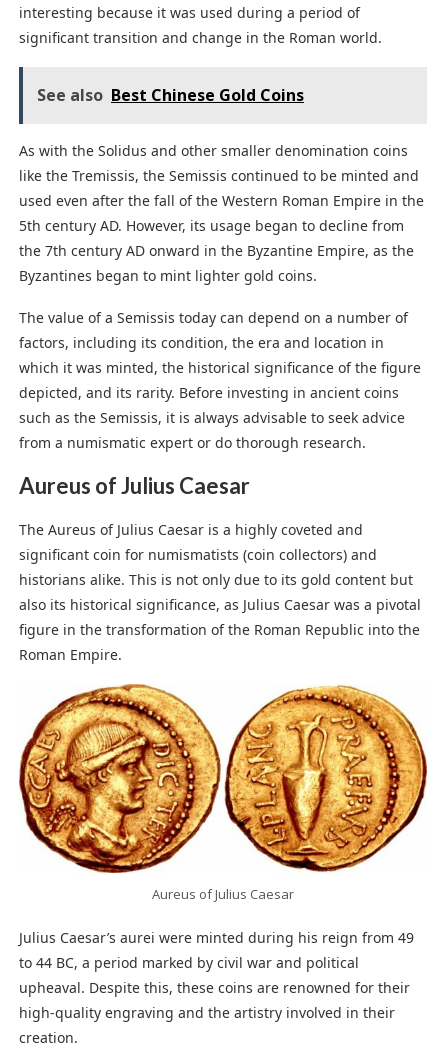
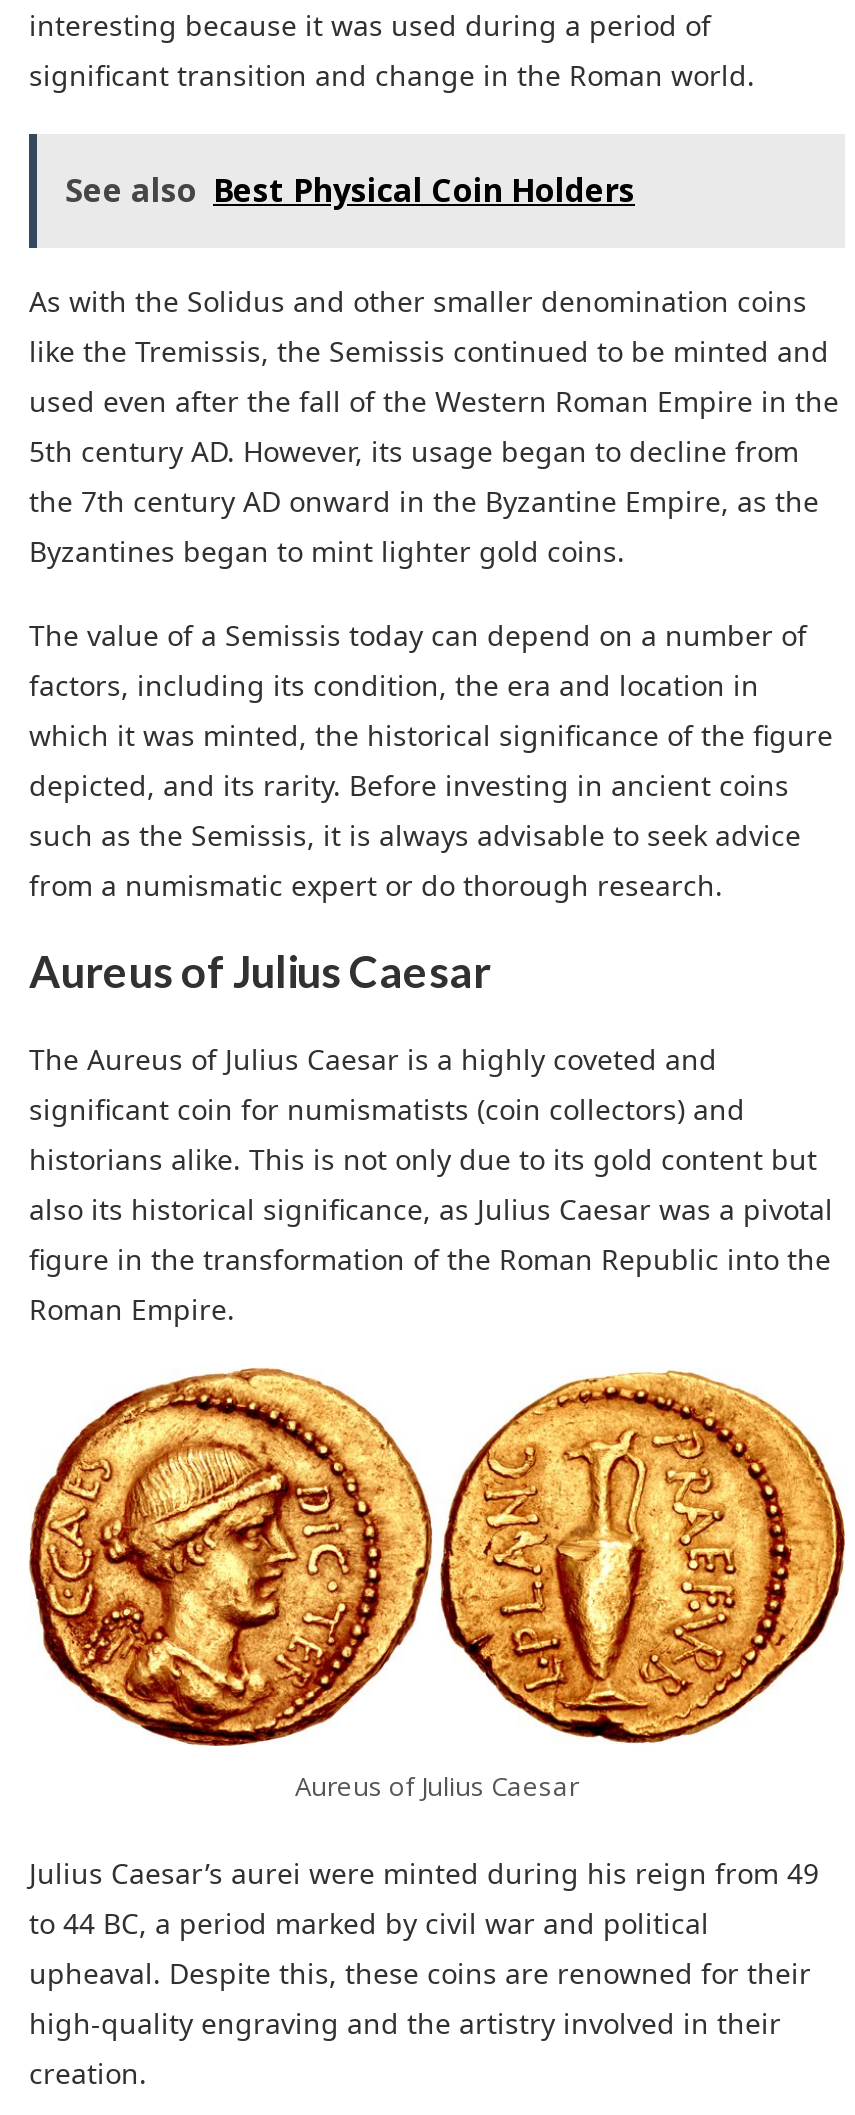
- See also Best Chinese Gold Coins
+ See also Best Physical Coin Holders
